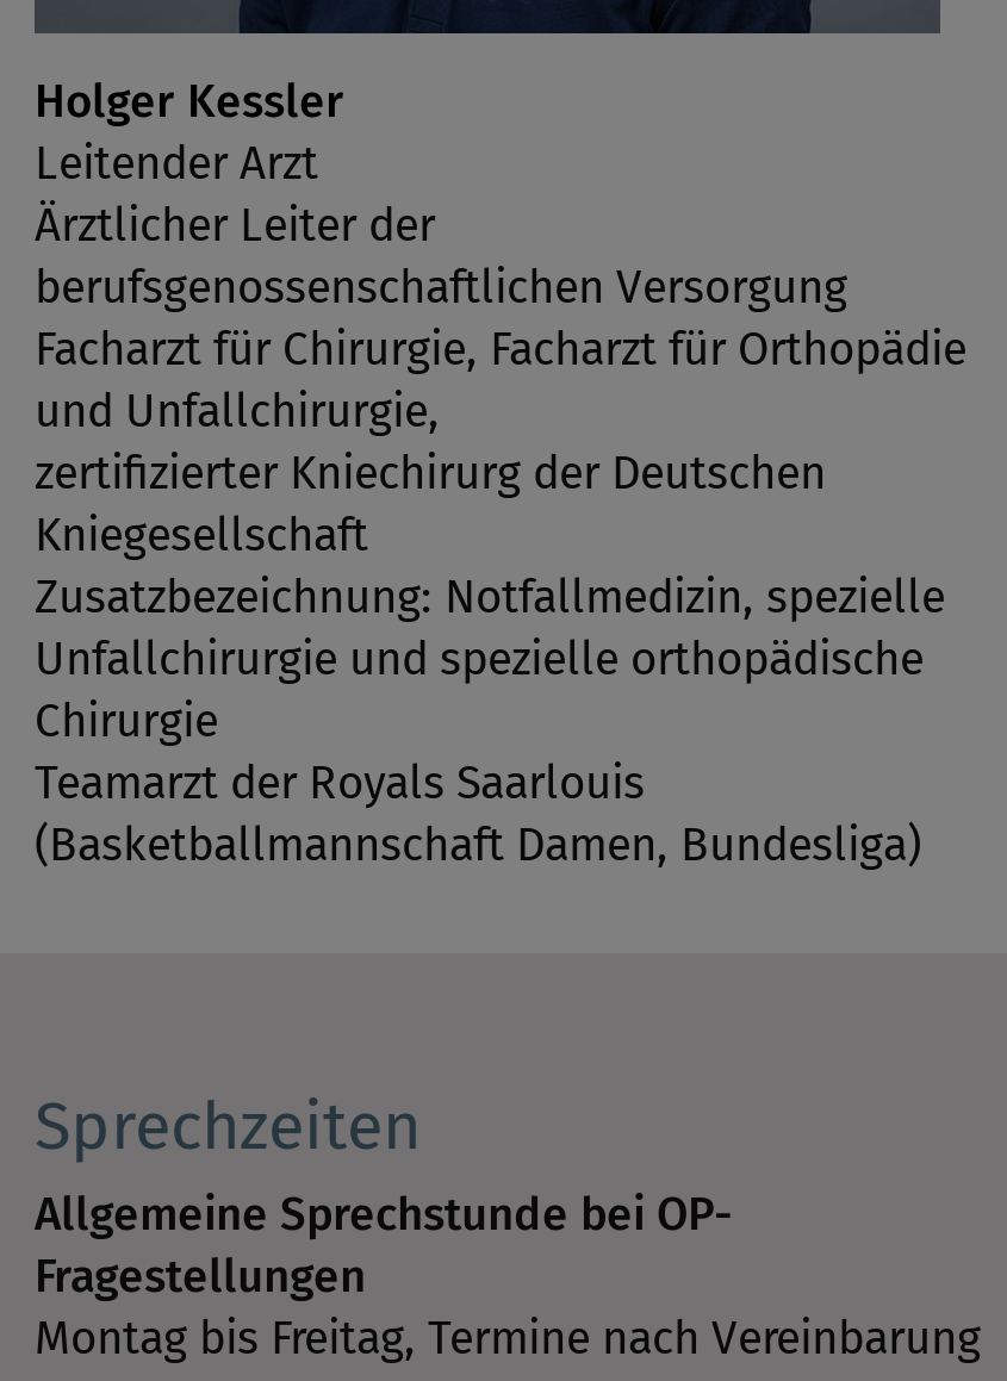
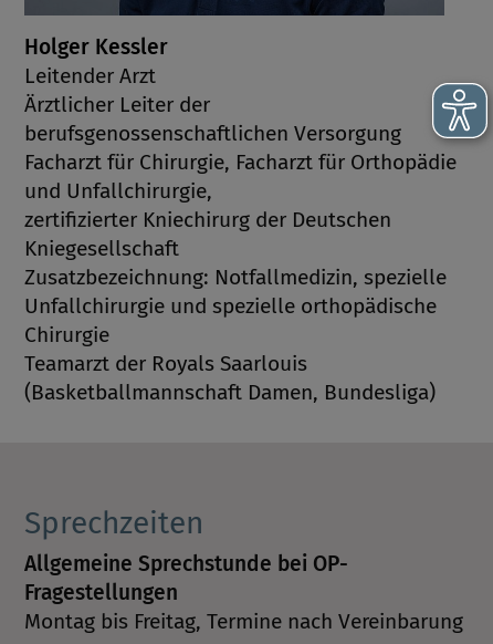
+ [image]
